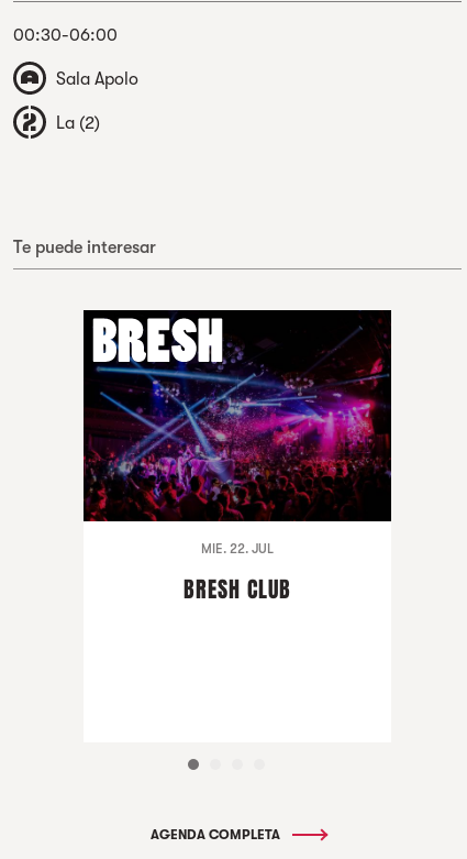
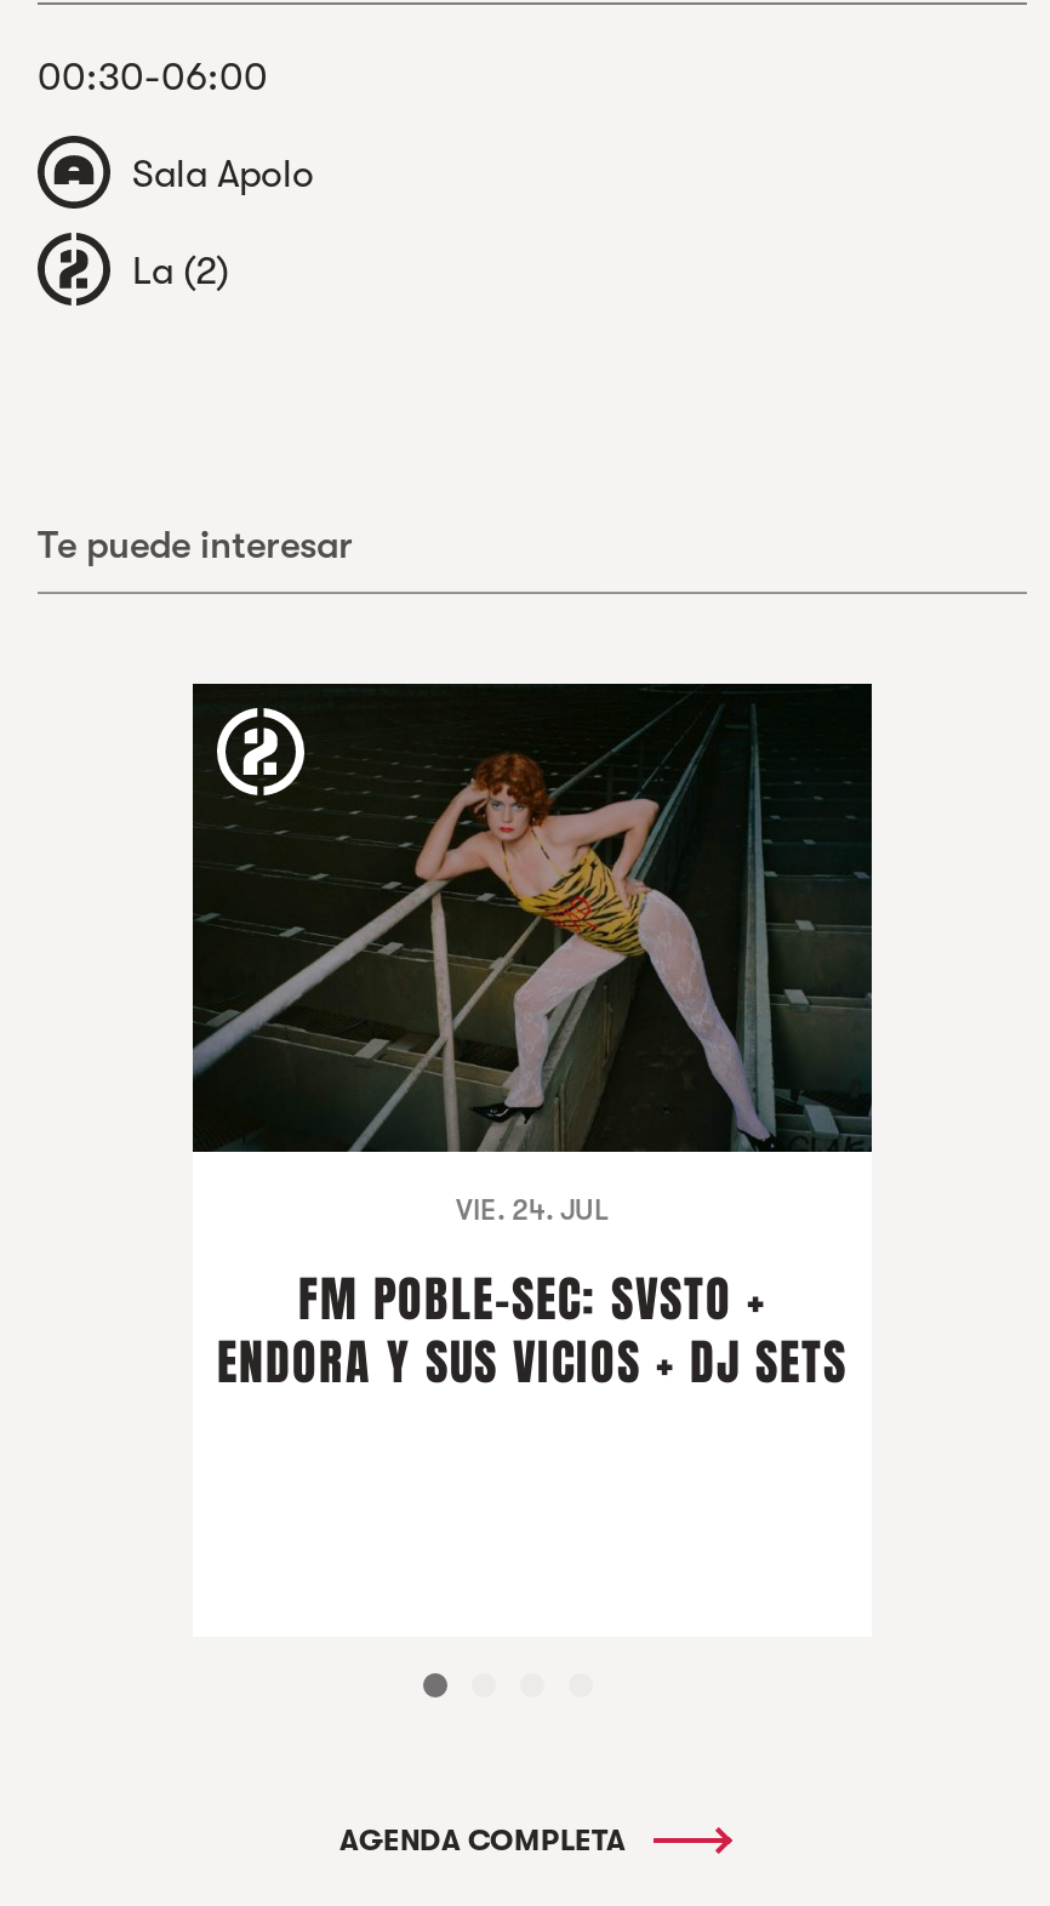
- [image]
- MIE. 22. JUL
+ [image]
+ VIE. 24. JUL

- BRESH CLUB
+ FM POBLE-SEC: SVSTO +
+ ENDORA Y SUS VICIOS + DJ SETS
